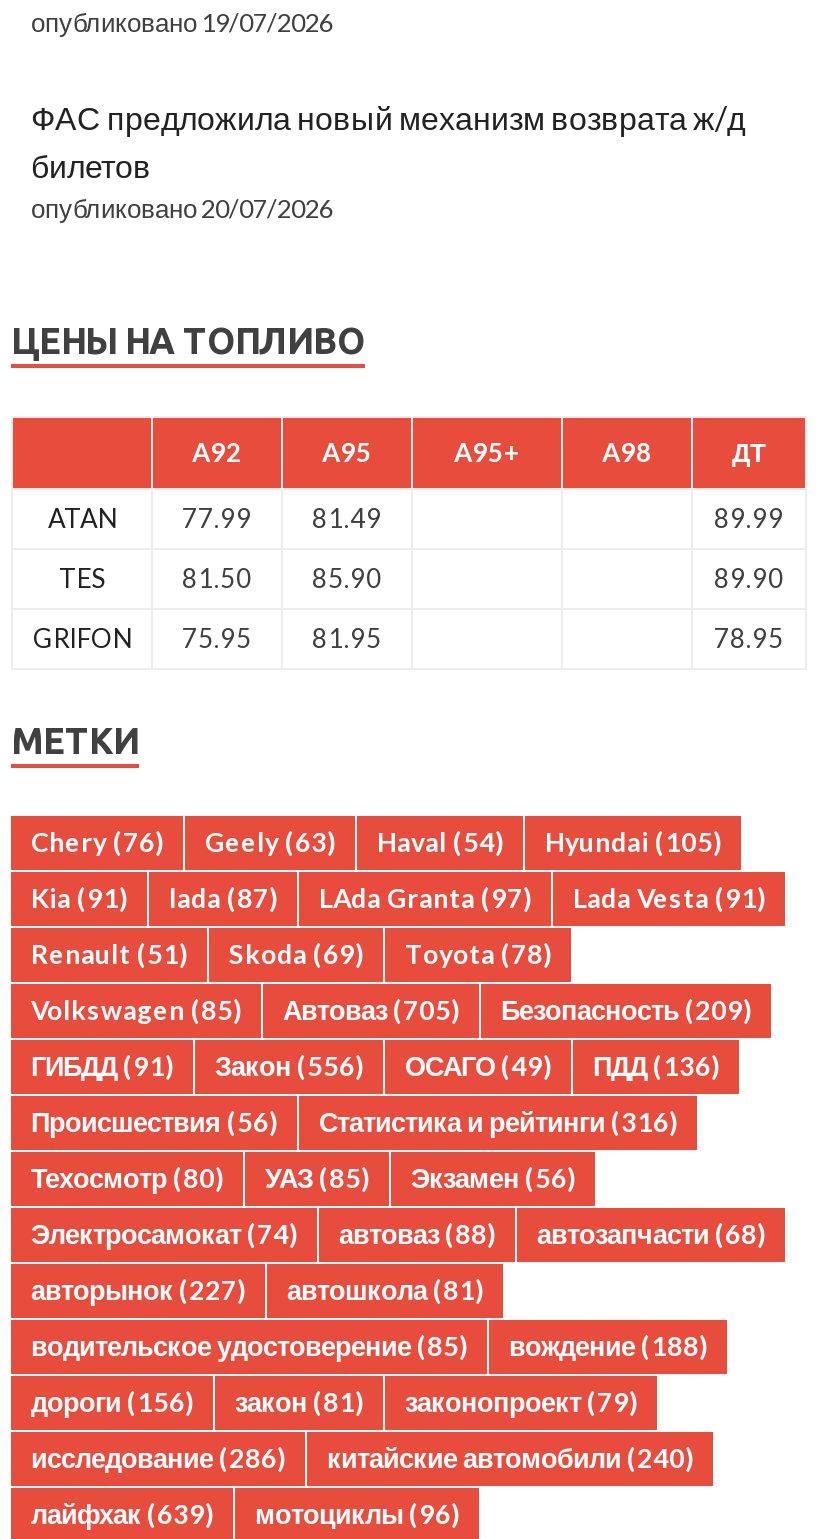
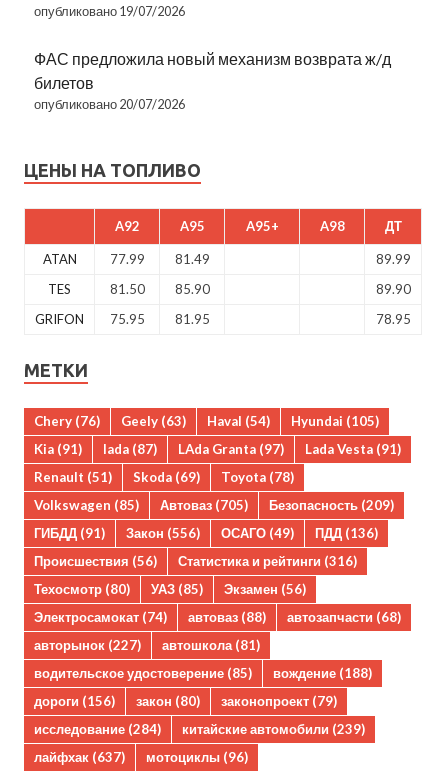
- дороги (156) закон (81) законопроект (79)
+ дороги (156) закон (80) законопроект (79)

- исследование (286)
+ исследование (284)

- китайские автомобили (240)
+ китайские автомобили (239)

- лайфхак (639) мотоциклы (96)
+ лайфхак (637) мотоциклы (96)
